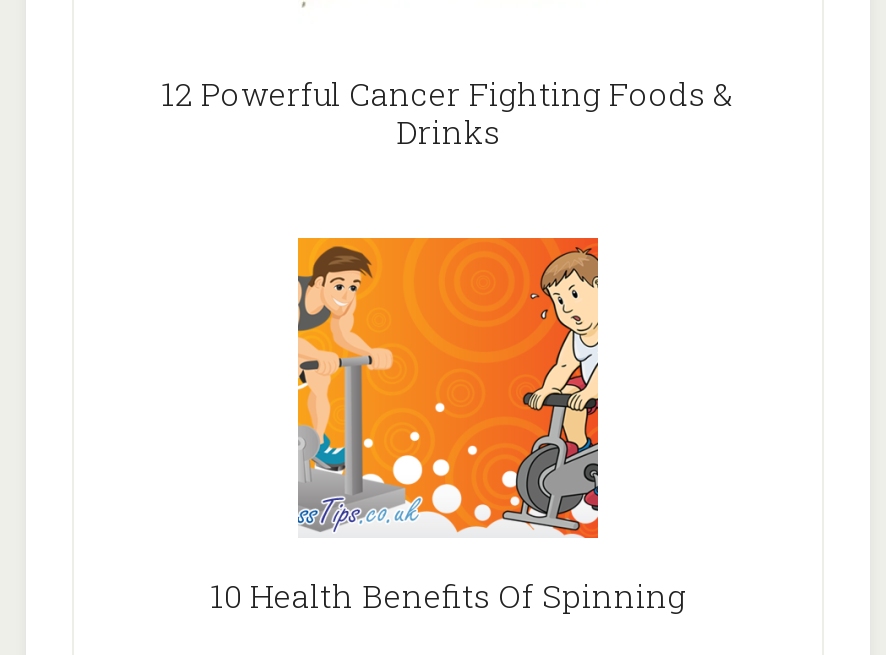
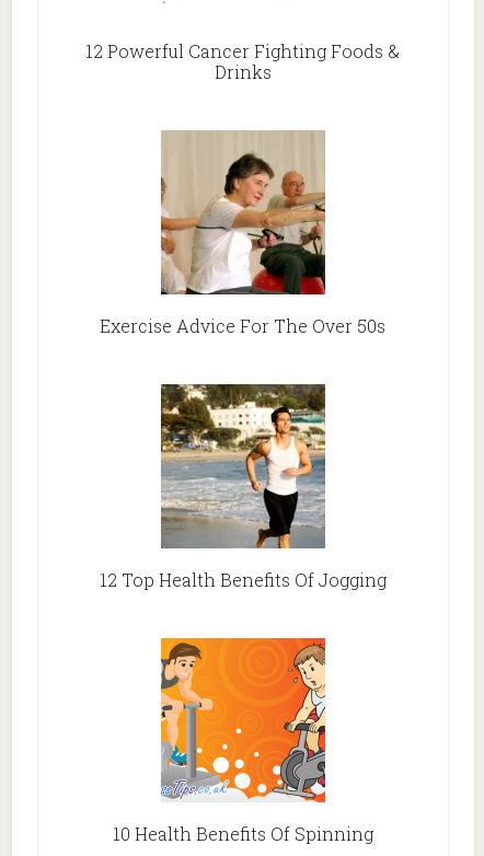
+ [image]
+ 12 Top Health Benefits Of Jogging

+ [image]
+ Exercise Advice For The Over 50s
